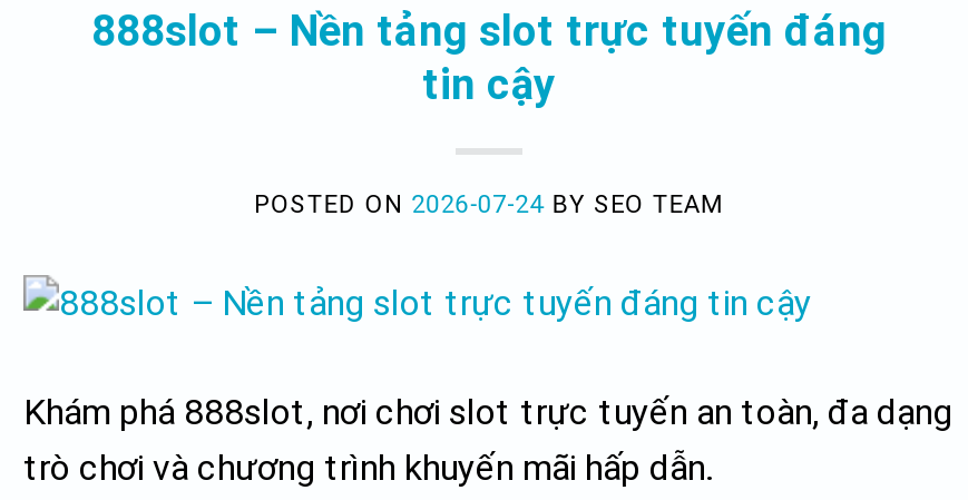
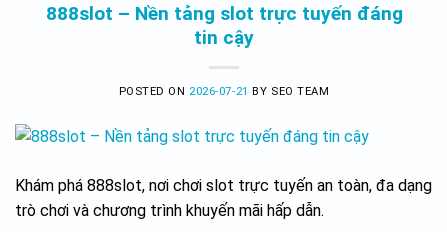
- POSTED ON 2026-07-24 BY SEO TEAM
+ POSTED ON 2026-07-21 BY SEO TEAM
